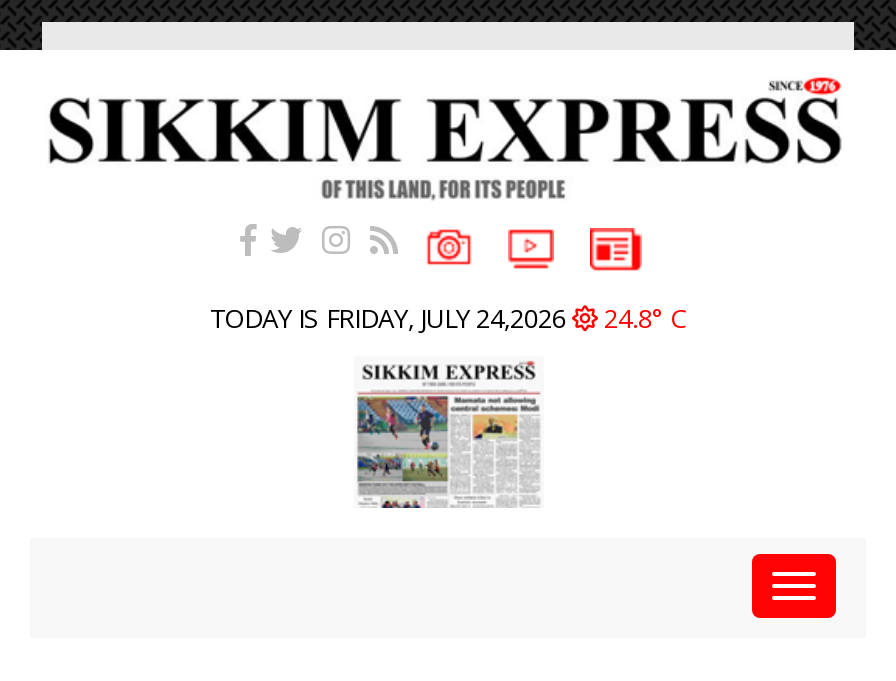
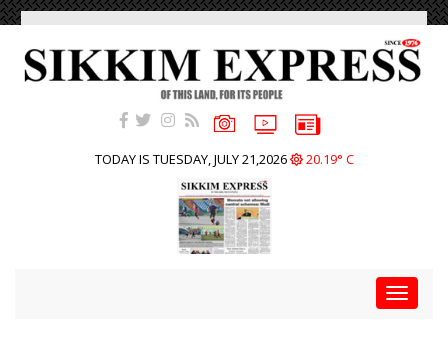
- TODAY IS FRIDAY, JULY 24,2026
+ TODAY IS TUESDAY, JULY 21,2026

- 24.8° C
+ 20.19° C
